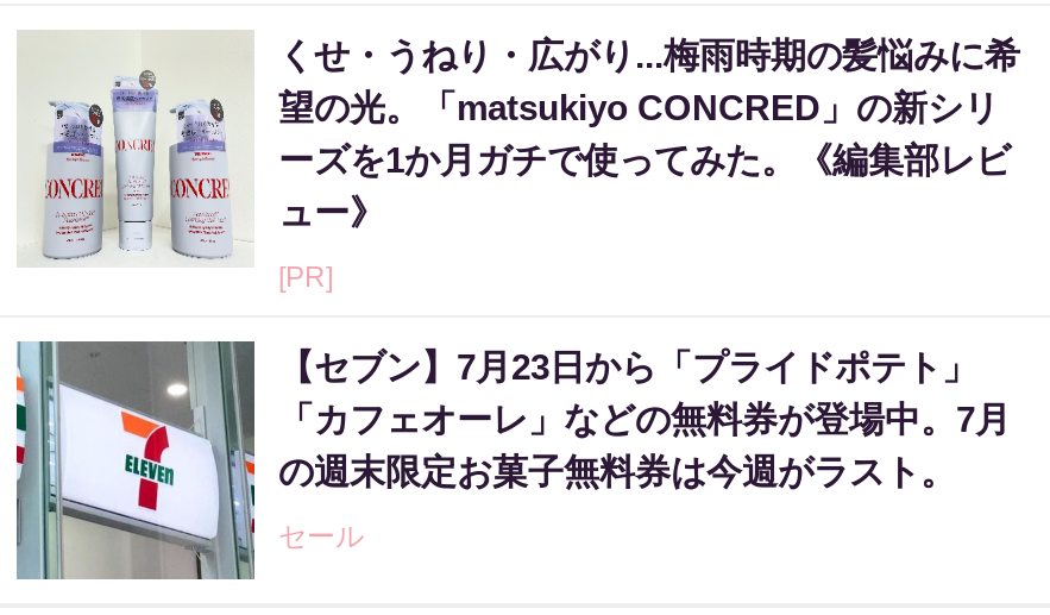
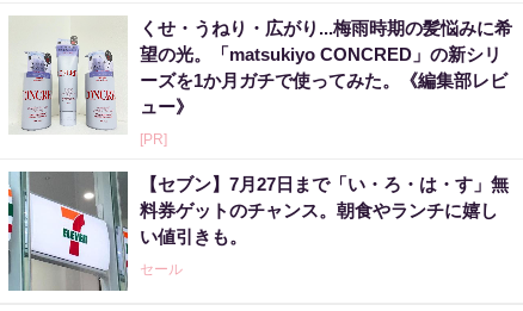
- 【セブン】7月23日から「プライドポテト」
- 「カフェオーレ」などの無料券が登場中。7月
- の週末限定お菓子無料券は今週がラスト。
+ 【セブン】7月27日まで「い・ろ・は・す」無
+ 料券ゲットのチャンス。朝食やランチに嬉し
+ い値引きも。
